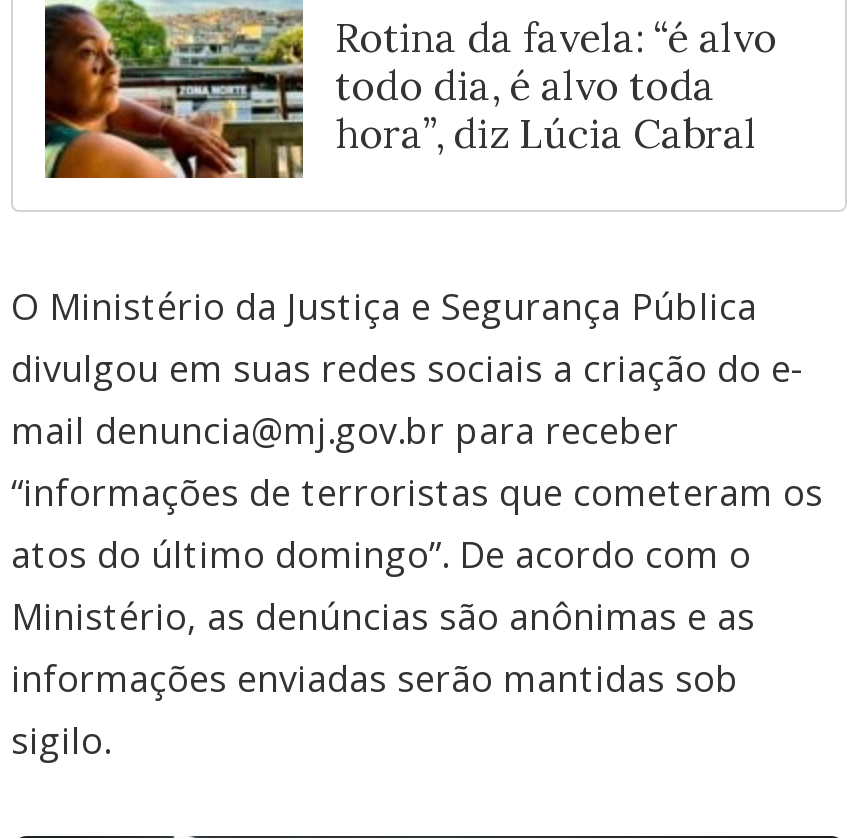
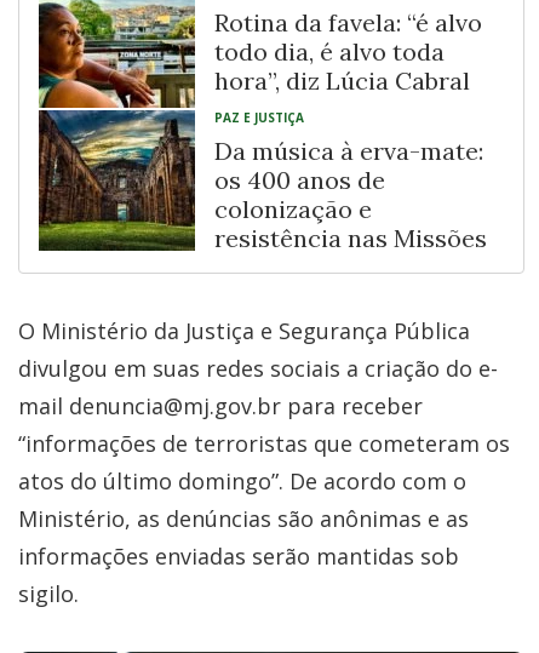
+ [image]
+ PAZ E JUSTIÇA
+ Da música à erva-mate:
+ os 400 anos de
+ colonização e
+ resistência nas Missões
